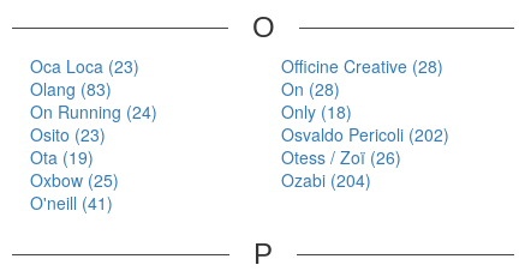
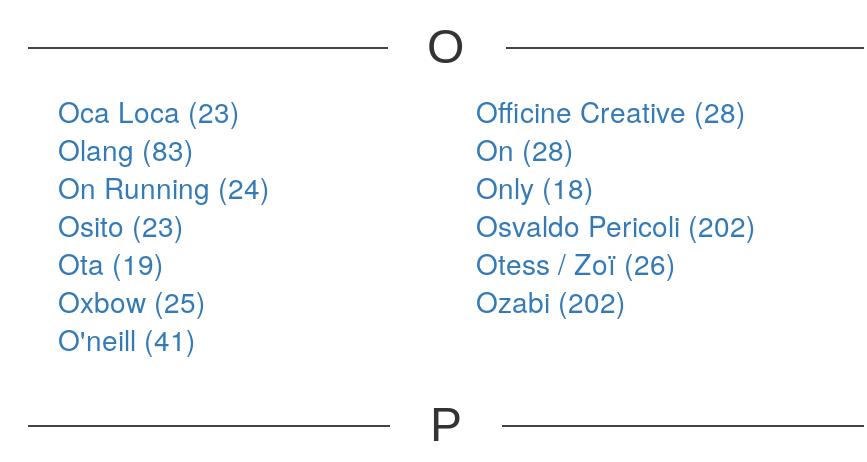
- Ozabi (204)
+ Ozabi (202)
